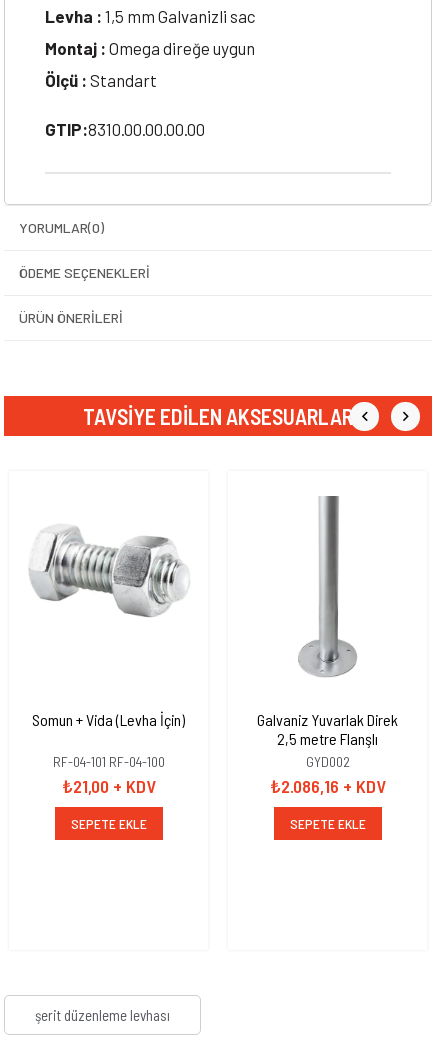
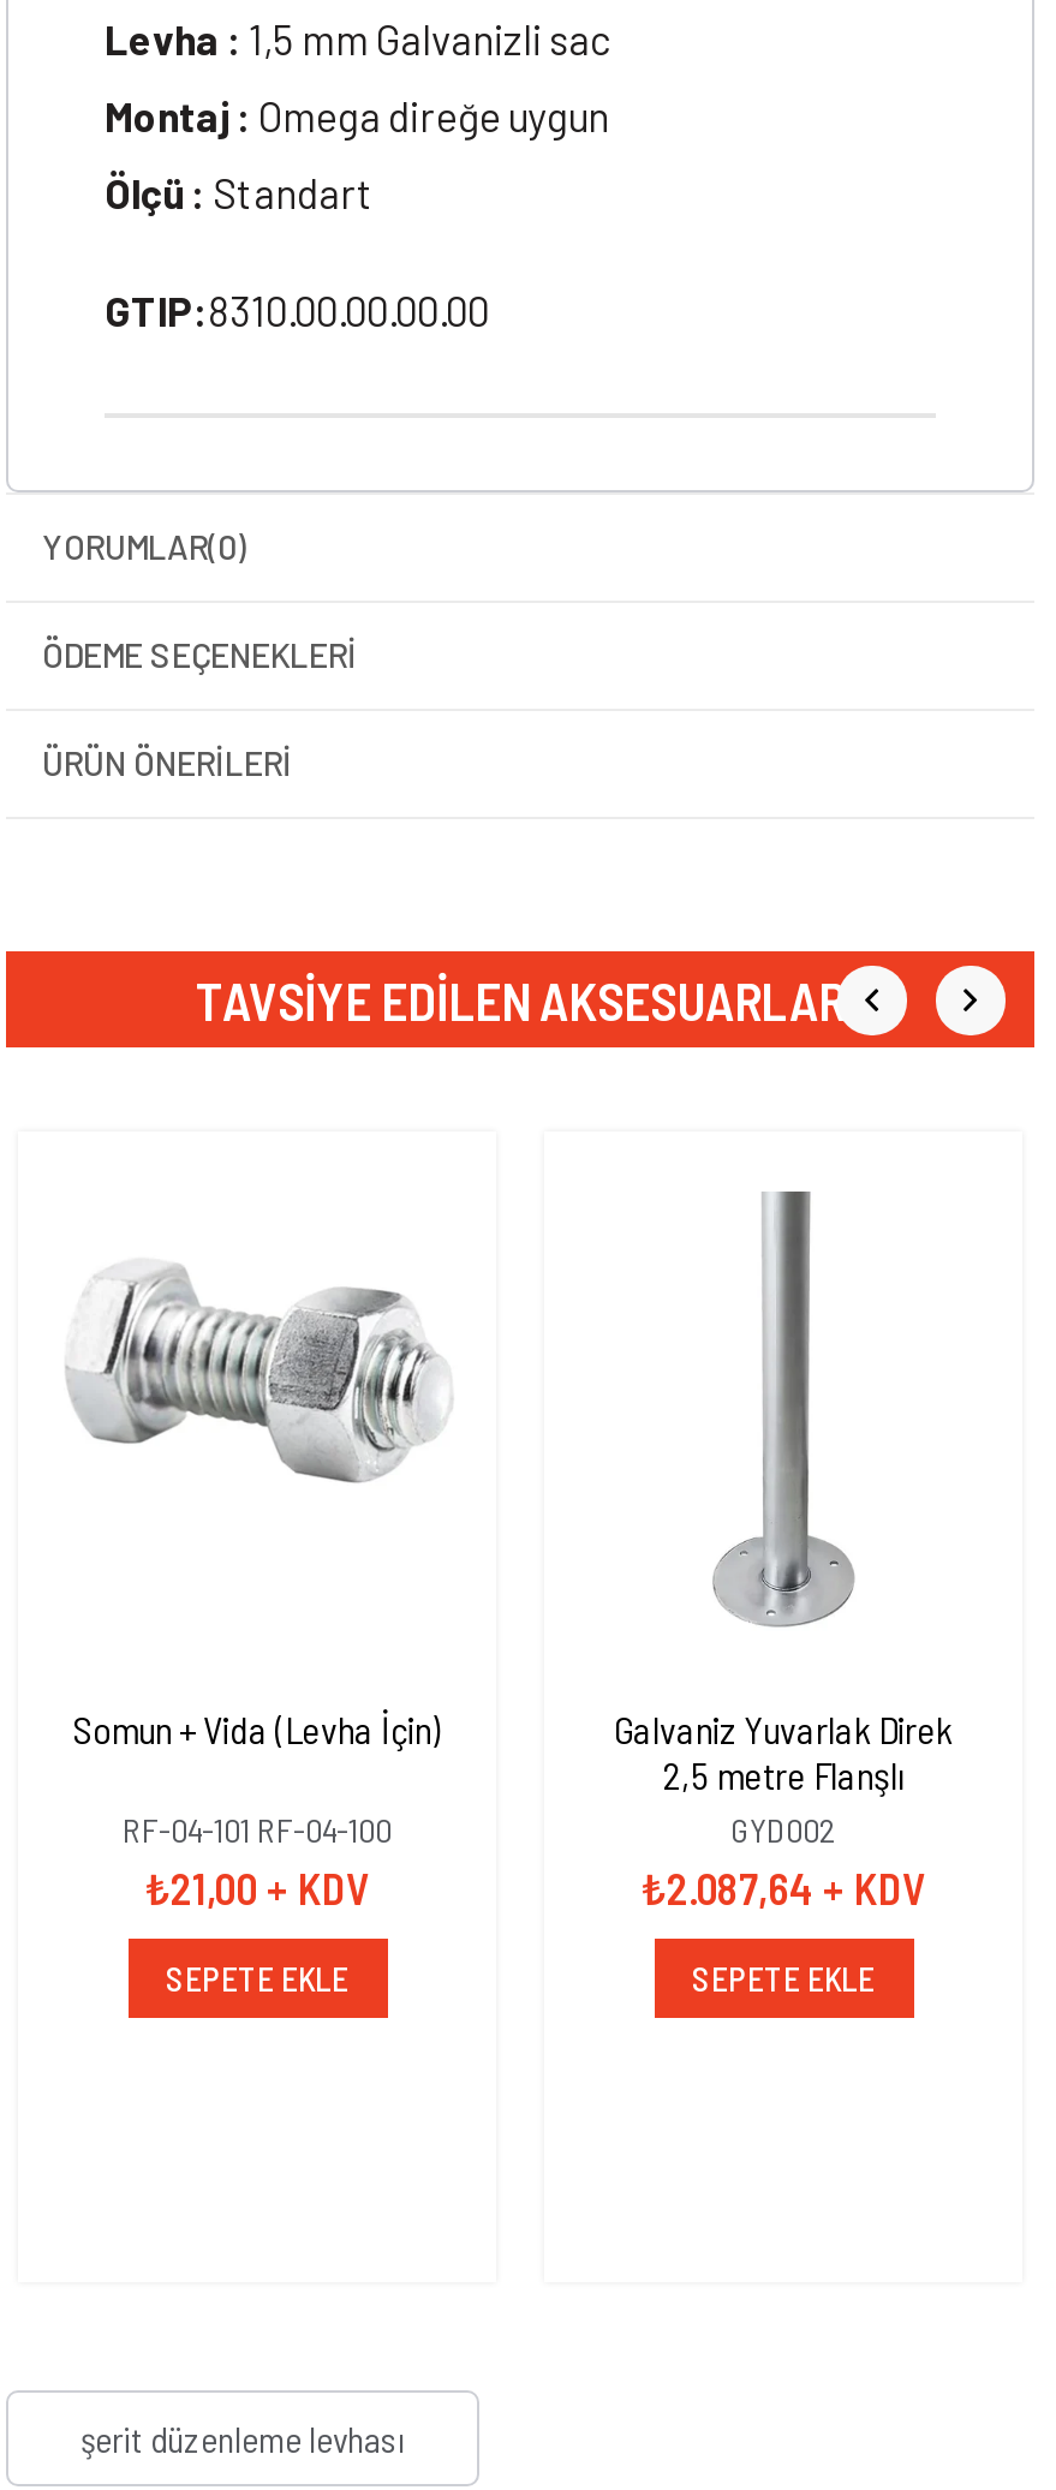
- ₺2.086,16 + KDV
+ ₺2.087,64 + KDV
